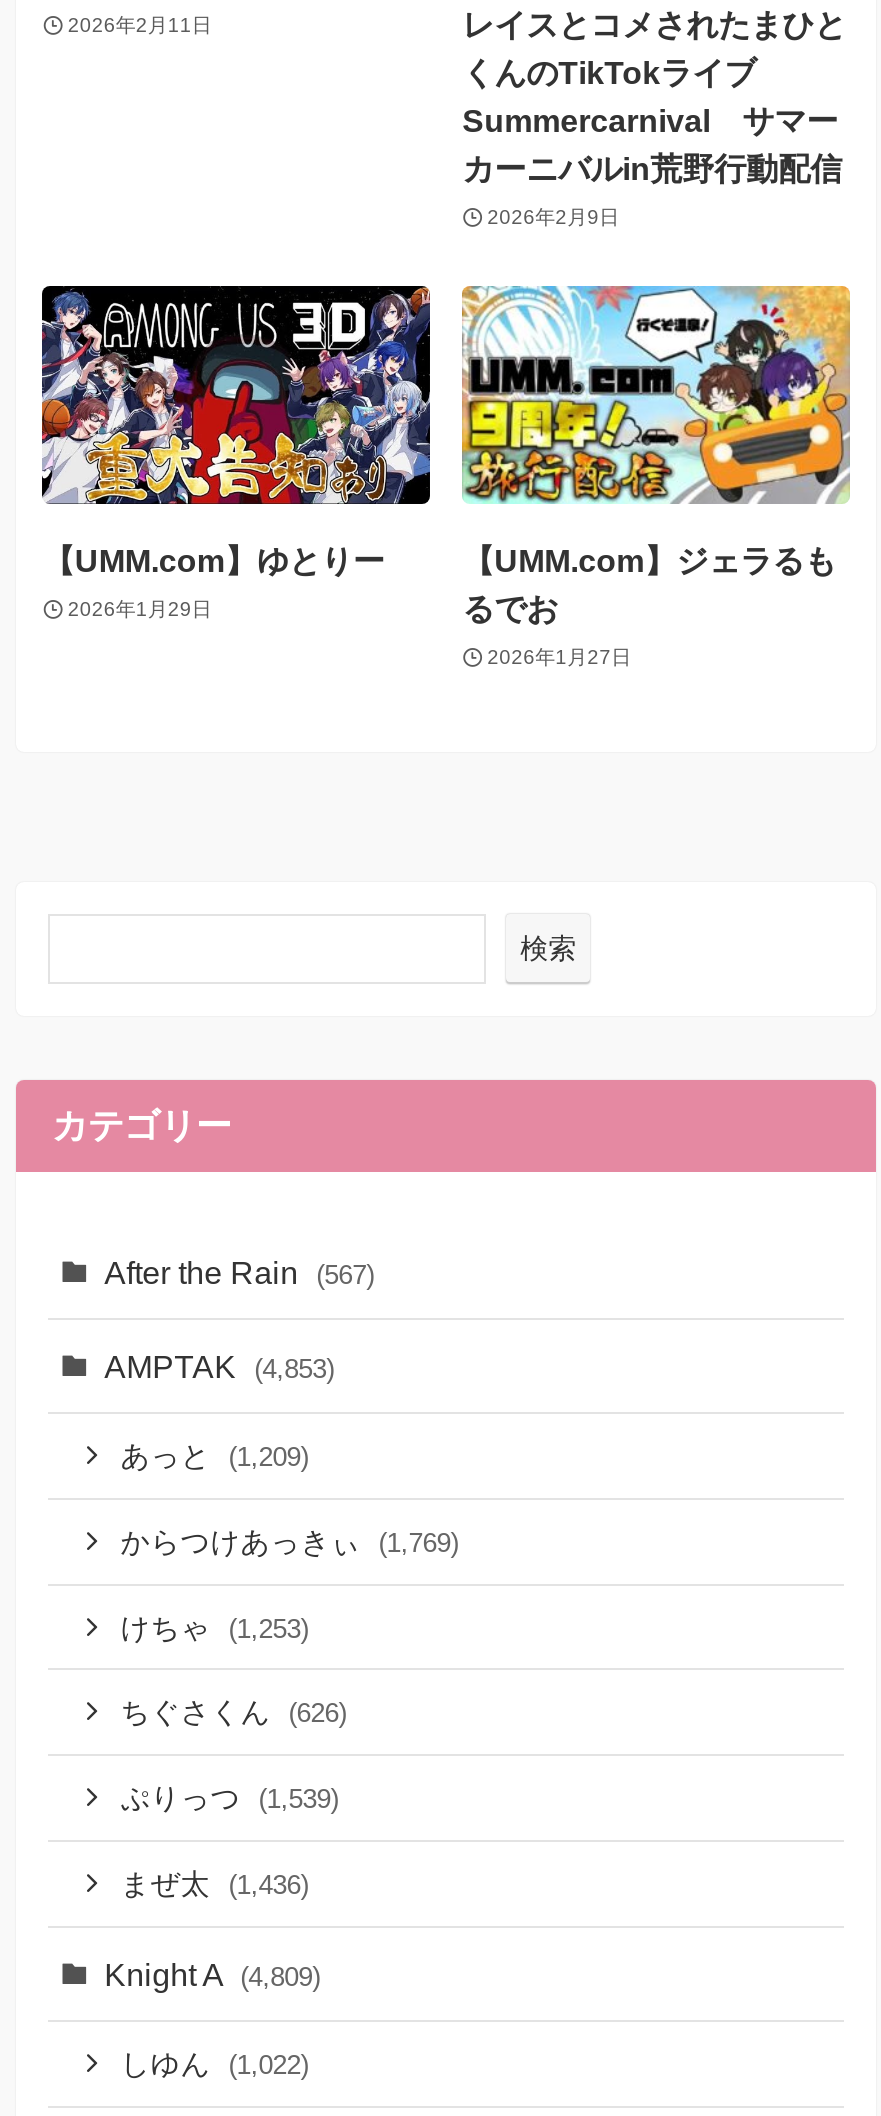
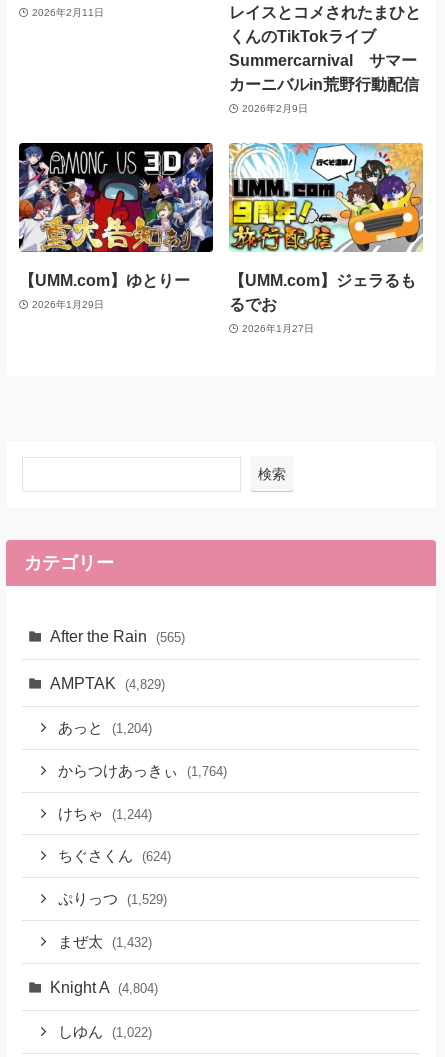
- After the Rain (567)
+ After the Rain (565)

- AMPTAK (4,853)
+ AMPTAK (4,829)

- あっと (1,209)
+ あっと (1,204)

- からつけあっきぃ (1,769)
+ からつけあっきぃ (1,764)

- けちゃ (1,253)
+ けちゃ (1,244)

- ちぐさくん (626)
+ ちぐさくん (624)

- ぷりっつ (1,539)
+ ぷりっつ (1,529)

- まぜ太 (1,436)
+ まぜ太 (1,432)

- Knight A (4,809)
+ Knight A (4,804)
